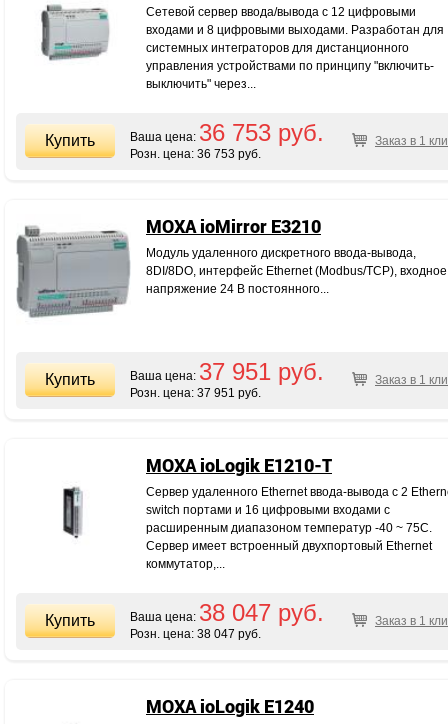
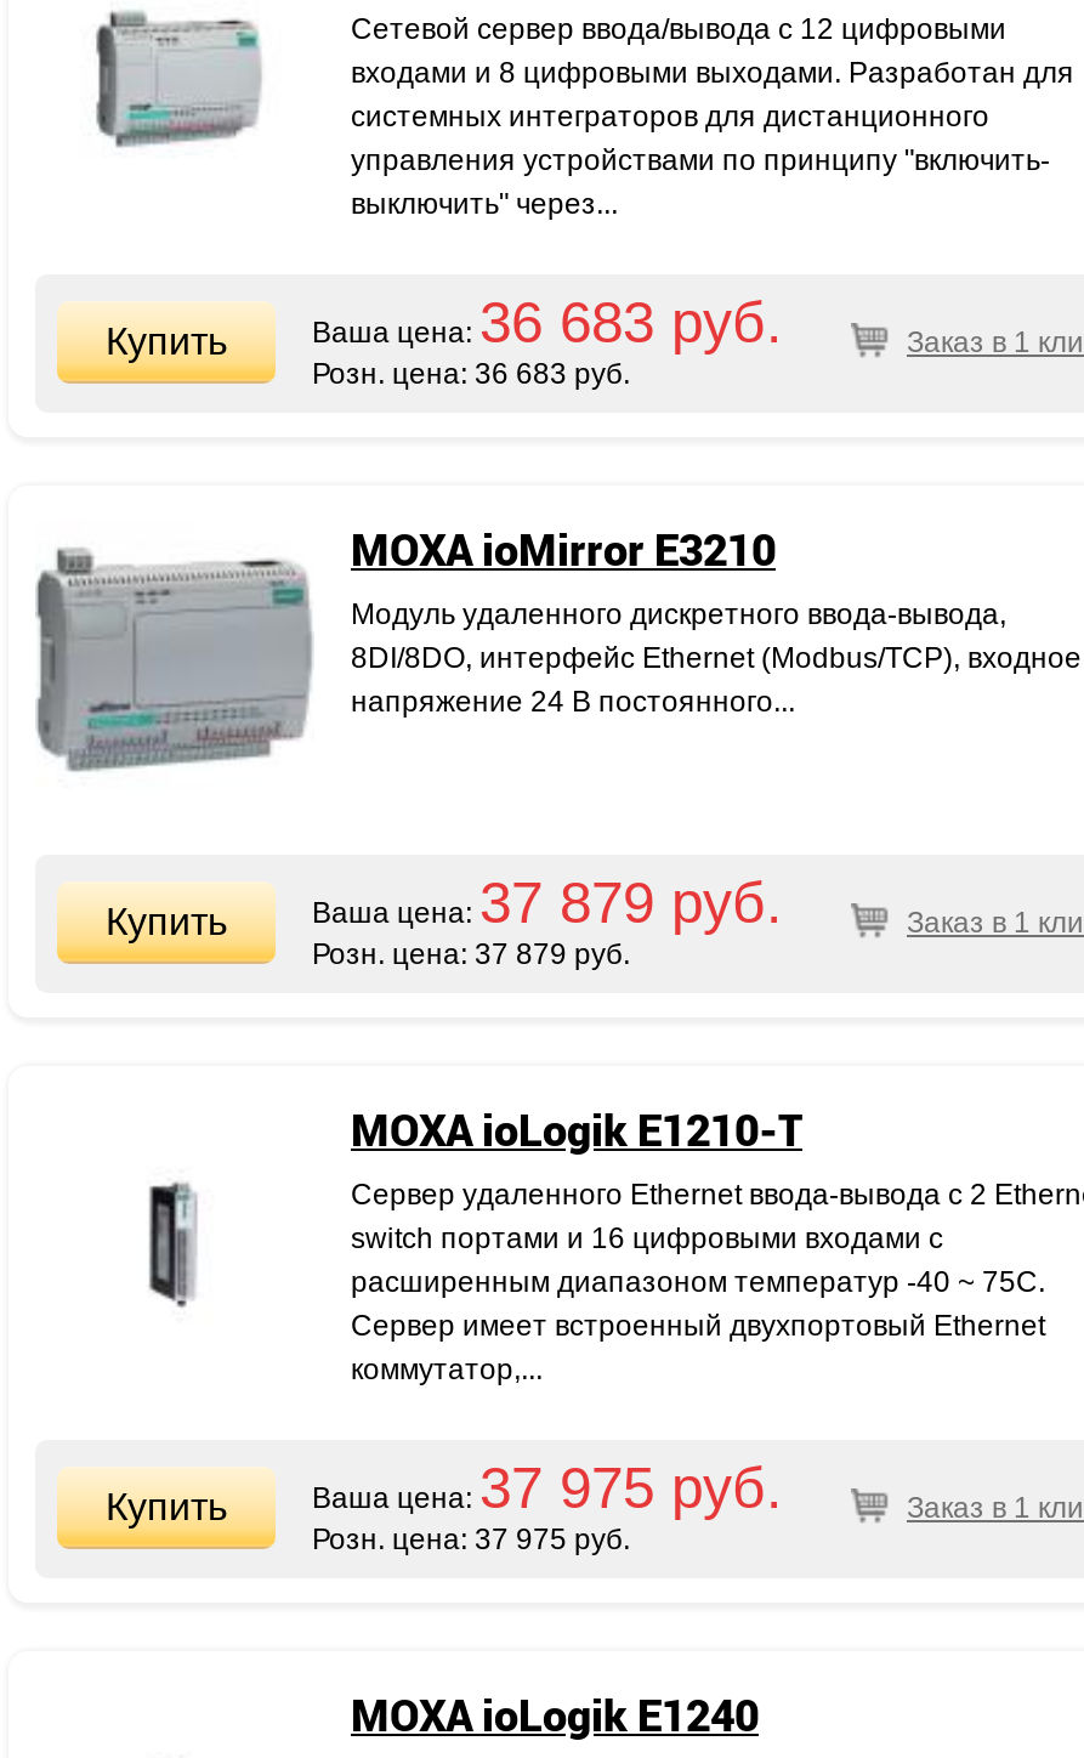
- Ваша цена:36 753 руб.
+ Ваша цена:36 683 руб.

- Розн. цена: 36 753 руб.
+ Розн. цена: 36 683 руб.

- Ваша цена:37 951 руб.
+ Ваша цена:37 879 руб.

- Розн. цена: 37 951 руб.
+ Розн. цена: 37 879 руб.

- Ваша цена:38 047 руб.
+ Ваша цена:37 975 руб.

- Розн. цена: 38 047 руб.
+ Розн. цена: 37 975 руб.
